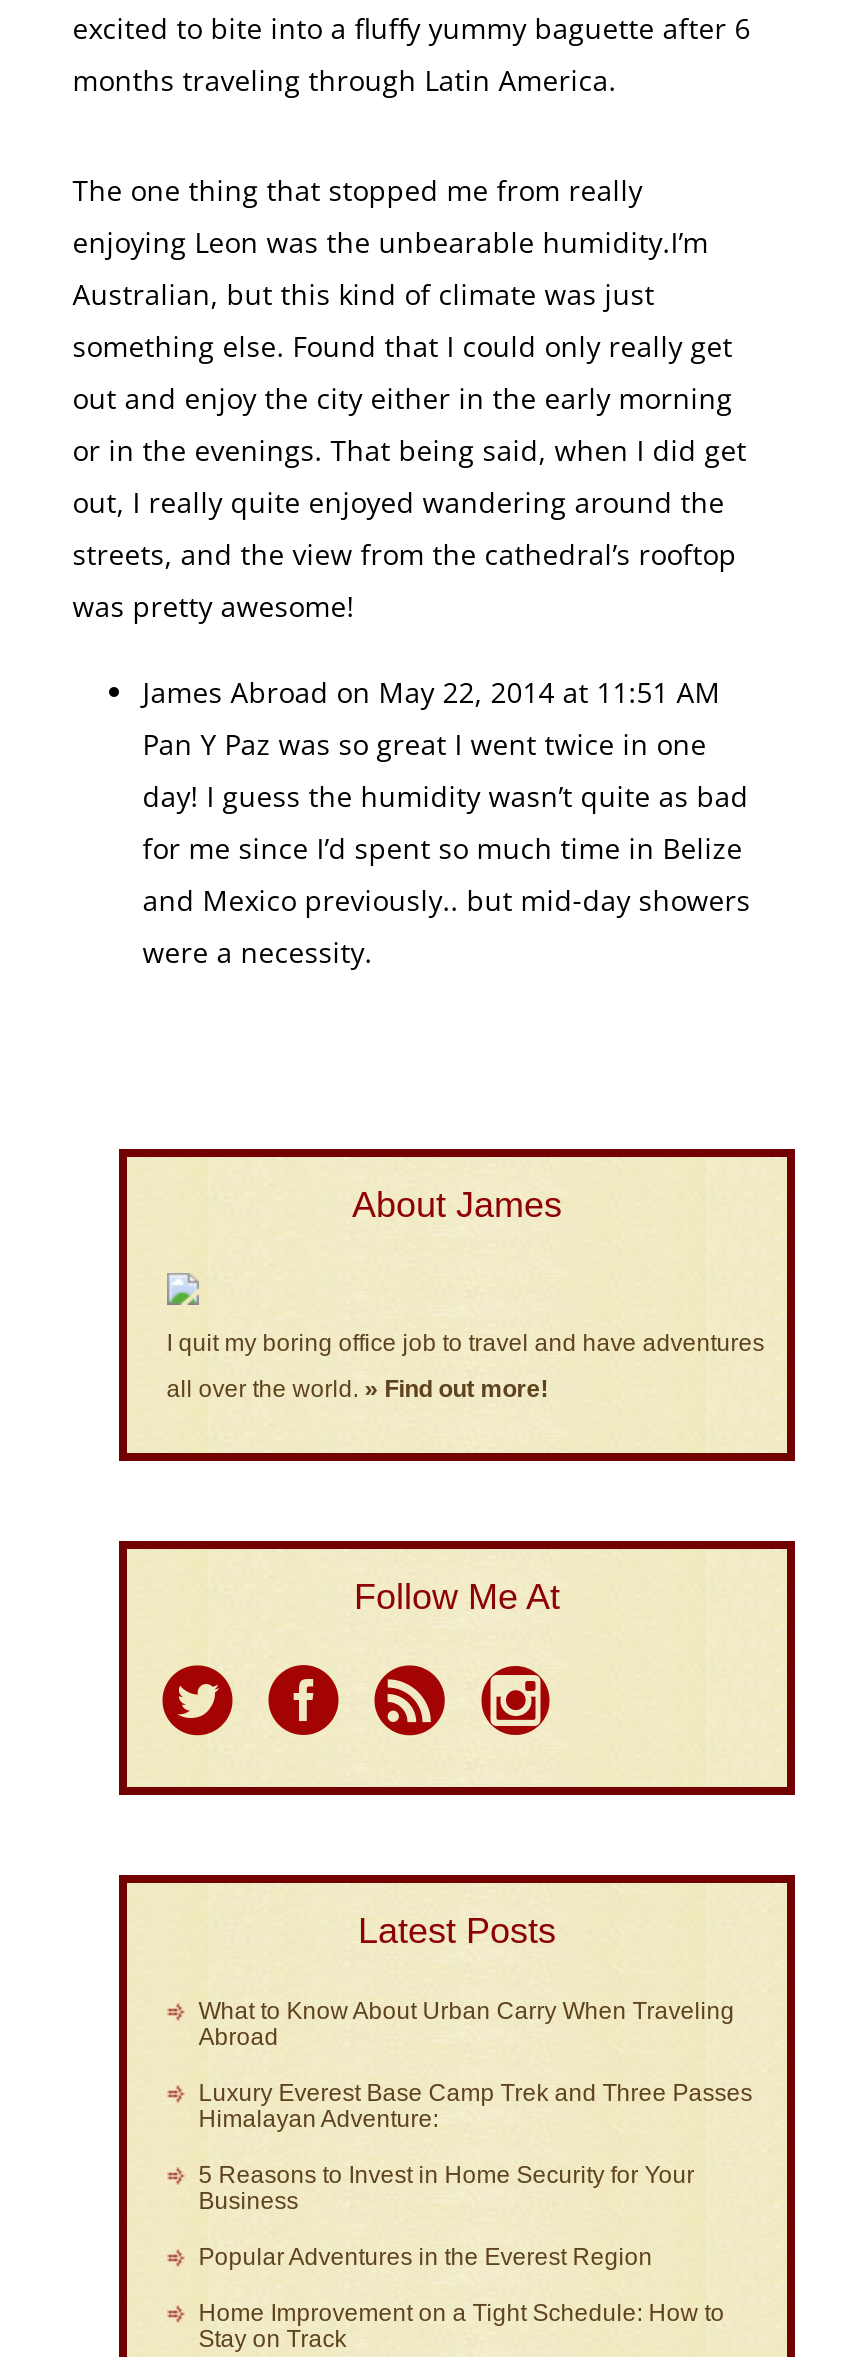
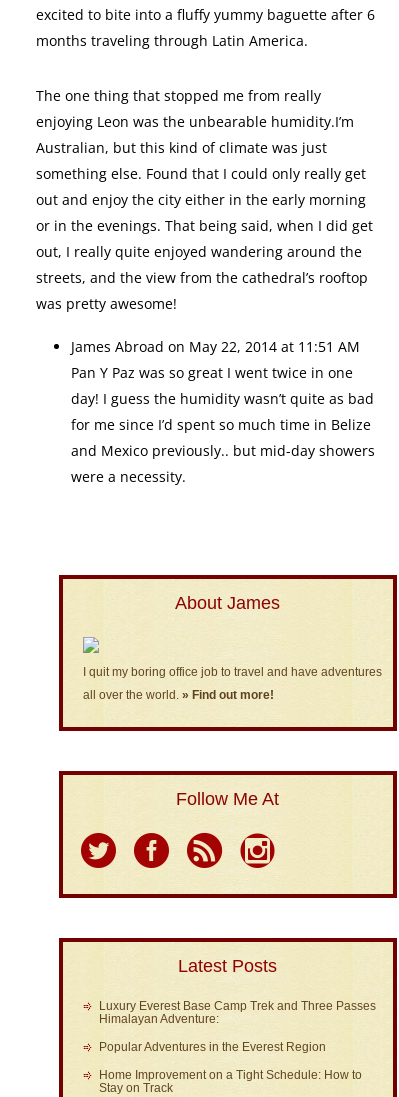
- What to Know About Urban Carry When Traveling
- Abroad

- 5 Reasons to Invest in Home Security for Your
- Business
